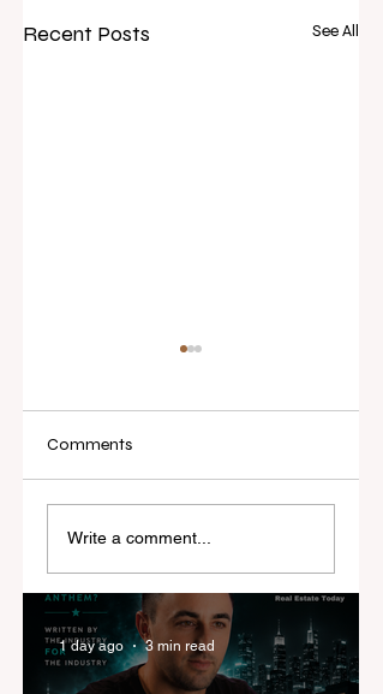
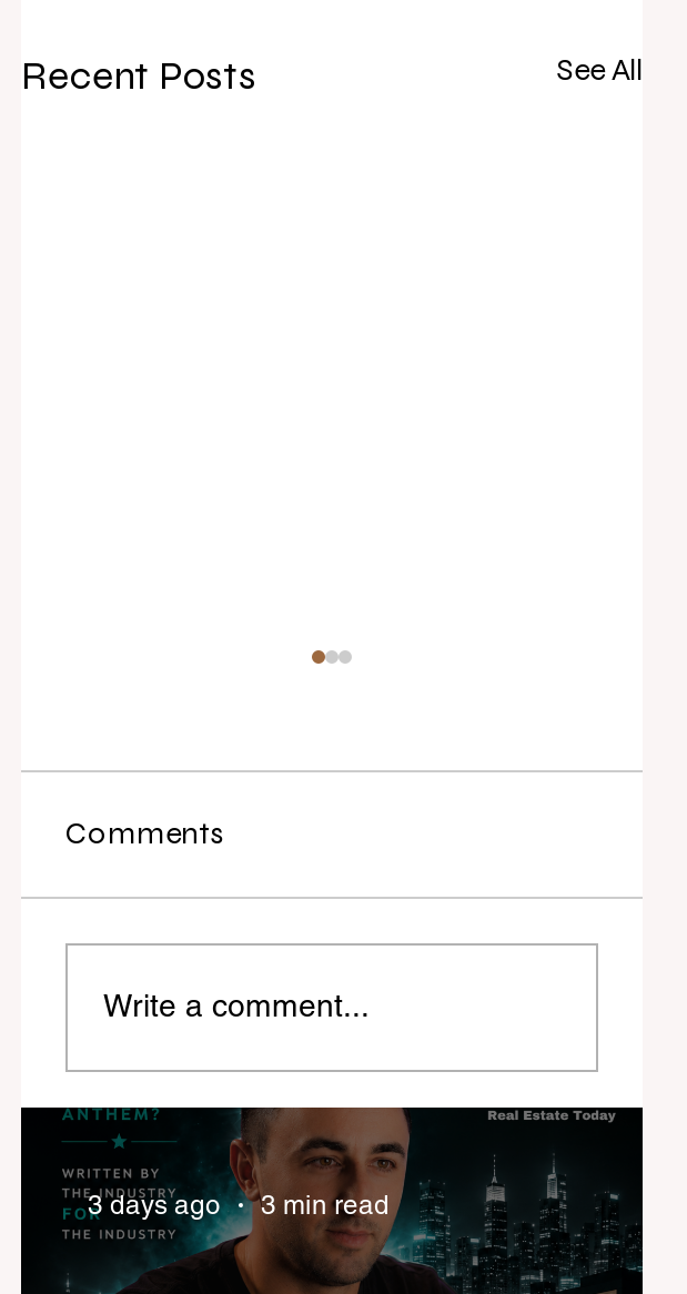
- 1 day ago 3 min read
+ 3 days ago 3 min read
